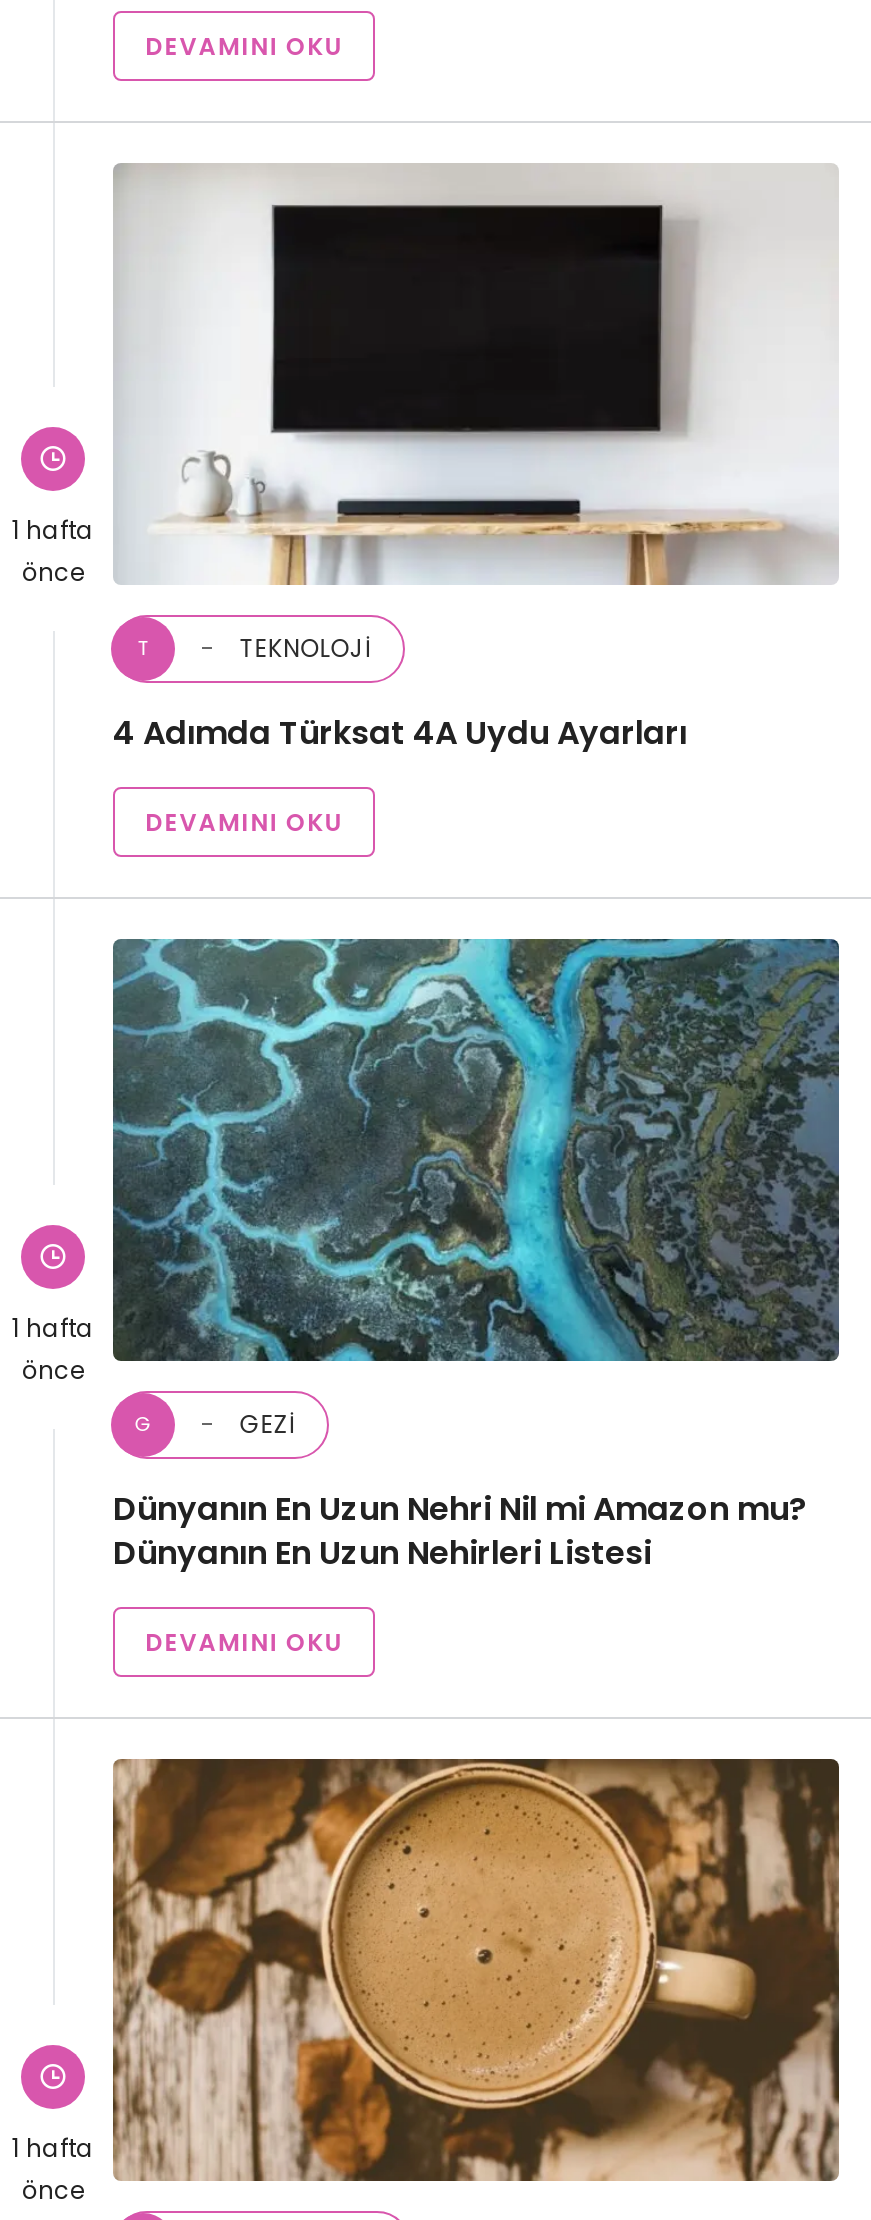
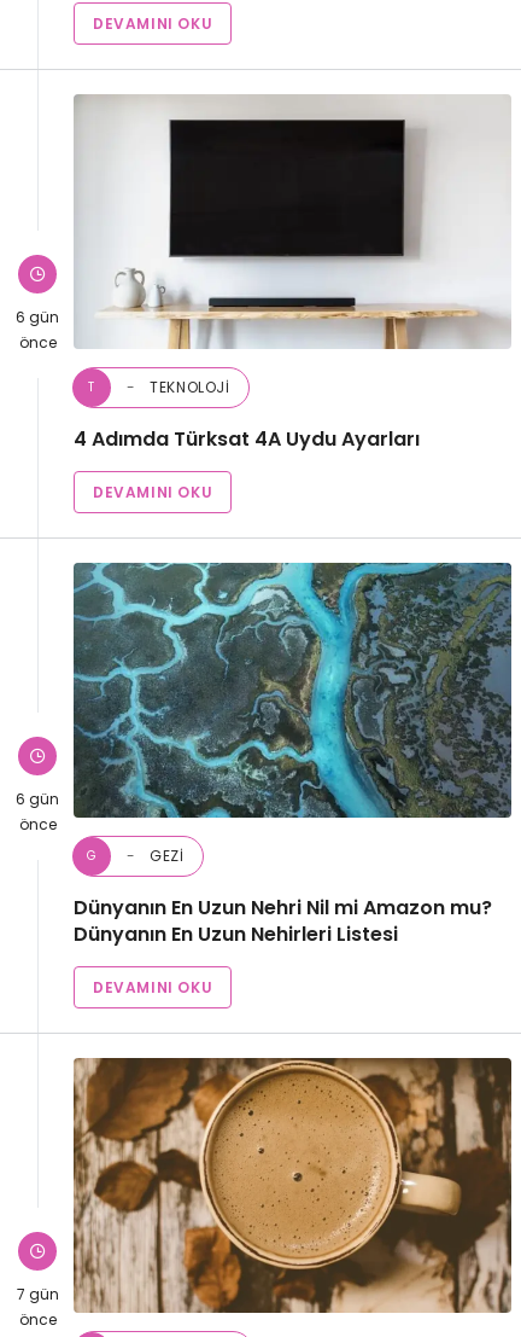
- 1 hafta
+ 6 gün

- 1 hafta
+ 6 gün

- 1 hafta
+ 7 gün
